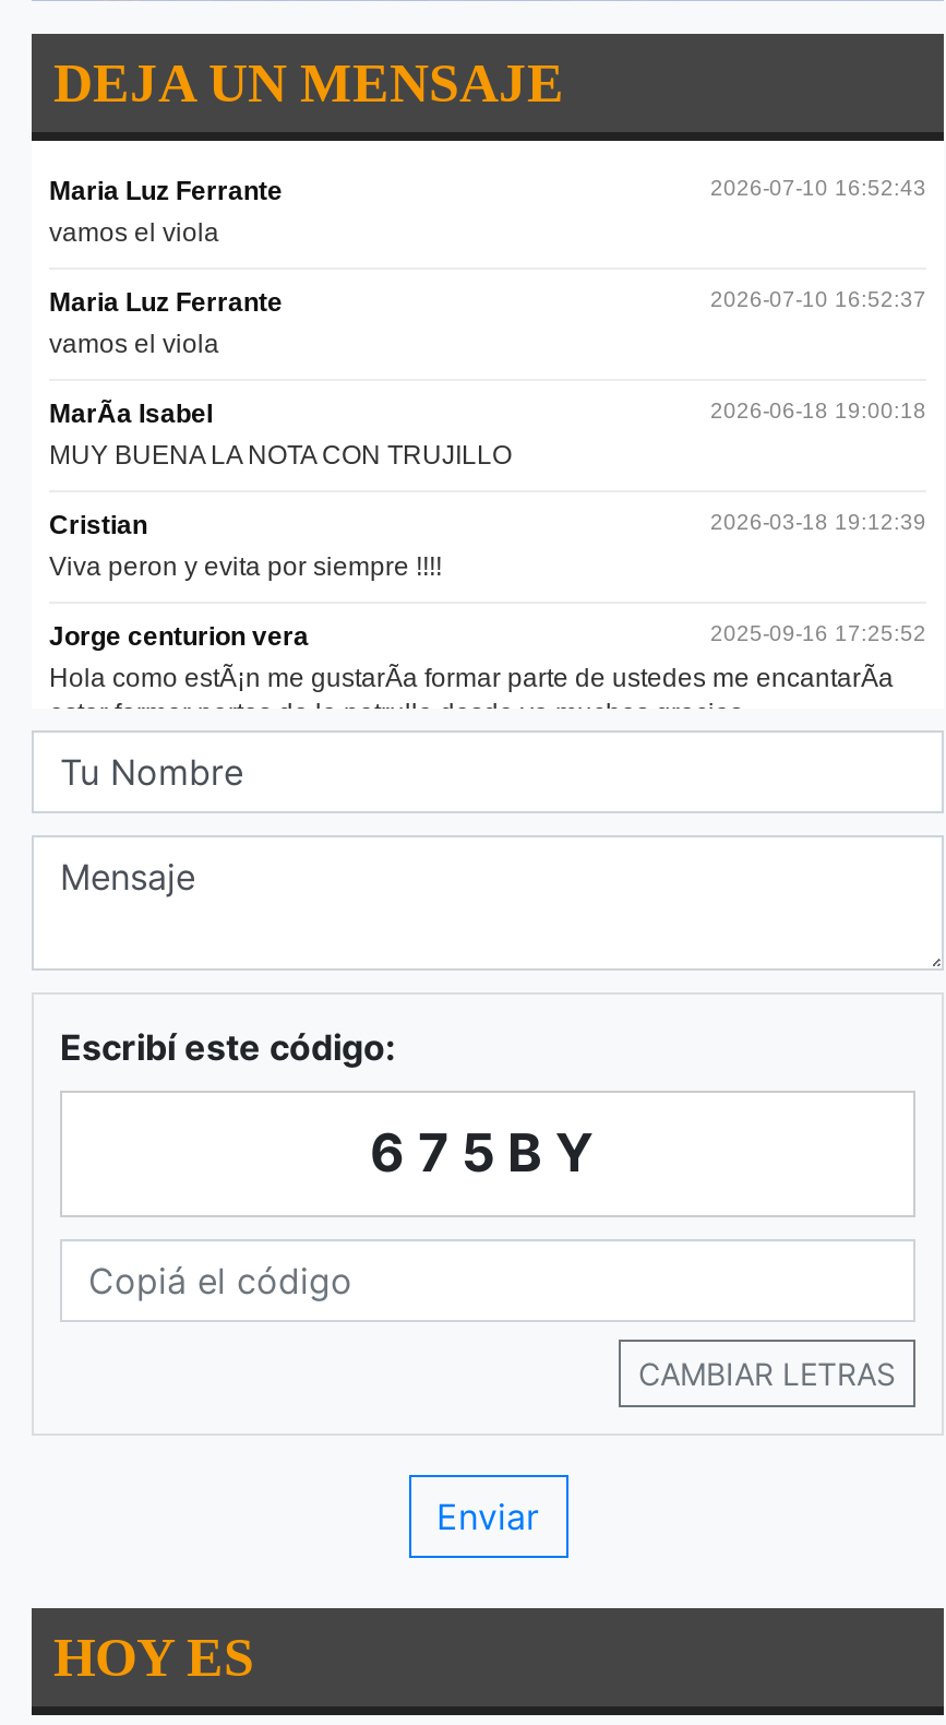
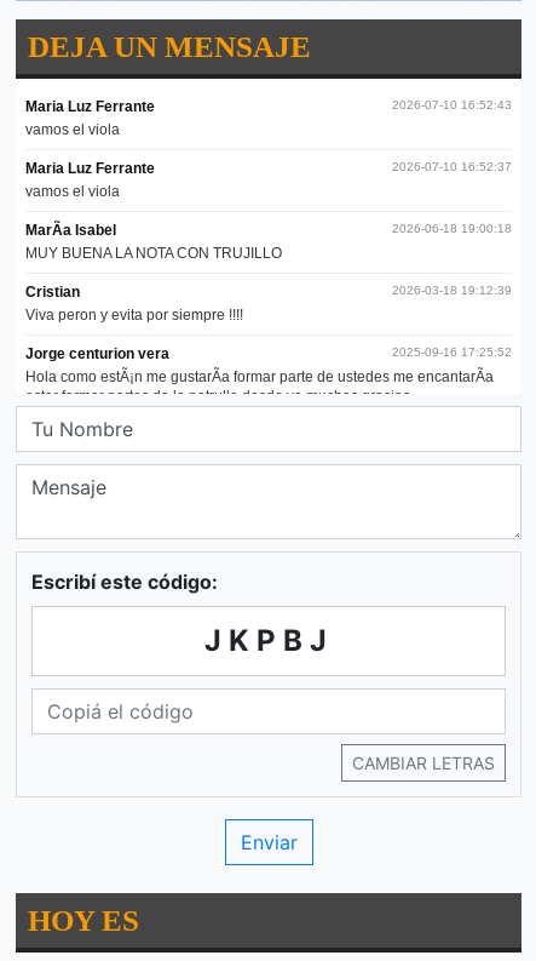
- 675BY
+ JKPBJ
